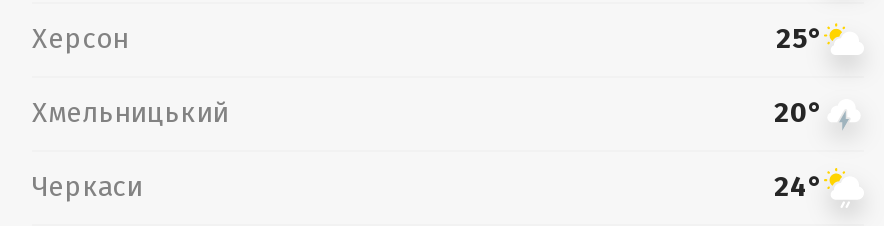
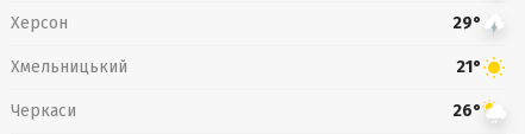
- 25°
+ 29°

- 20°
+ 21°

- 24°
+ 26°
